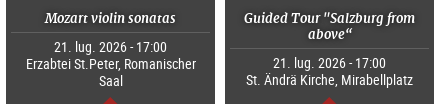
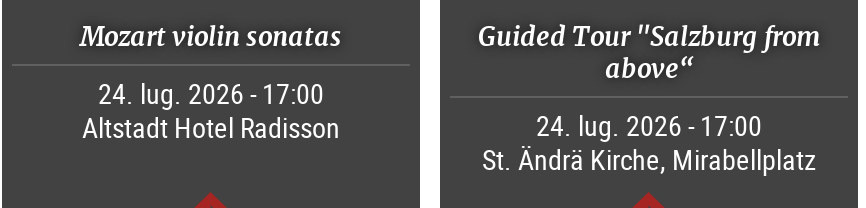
- 21. lug. 2026 - 17:00
- Erzabtei St.Peter, Romanischer
- Saal
+ 24. lug. 2026 - 17:00
+ Altstadt Hotel Radisson

- 21. lug. 2026 - 17:00
+ 24. lug. 2026 - 17:00
